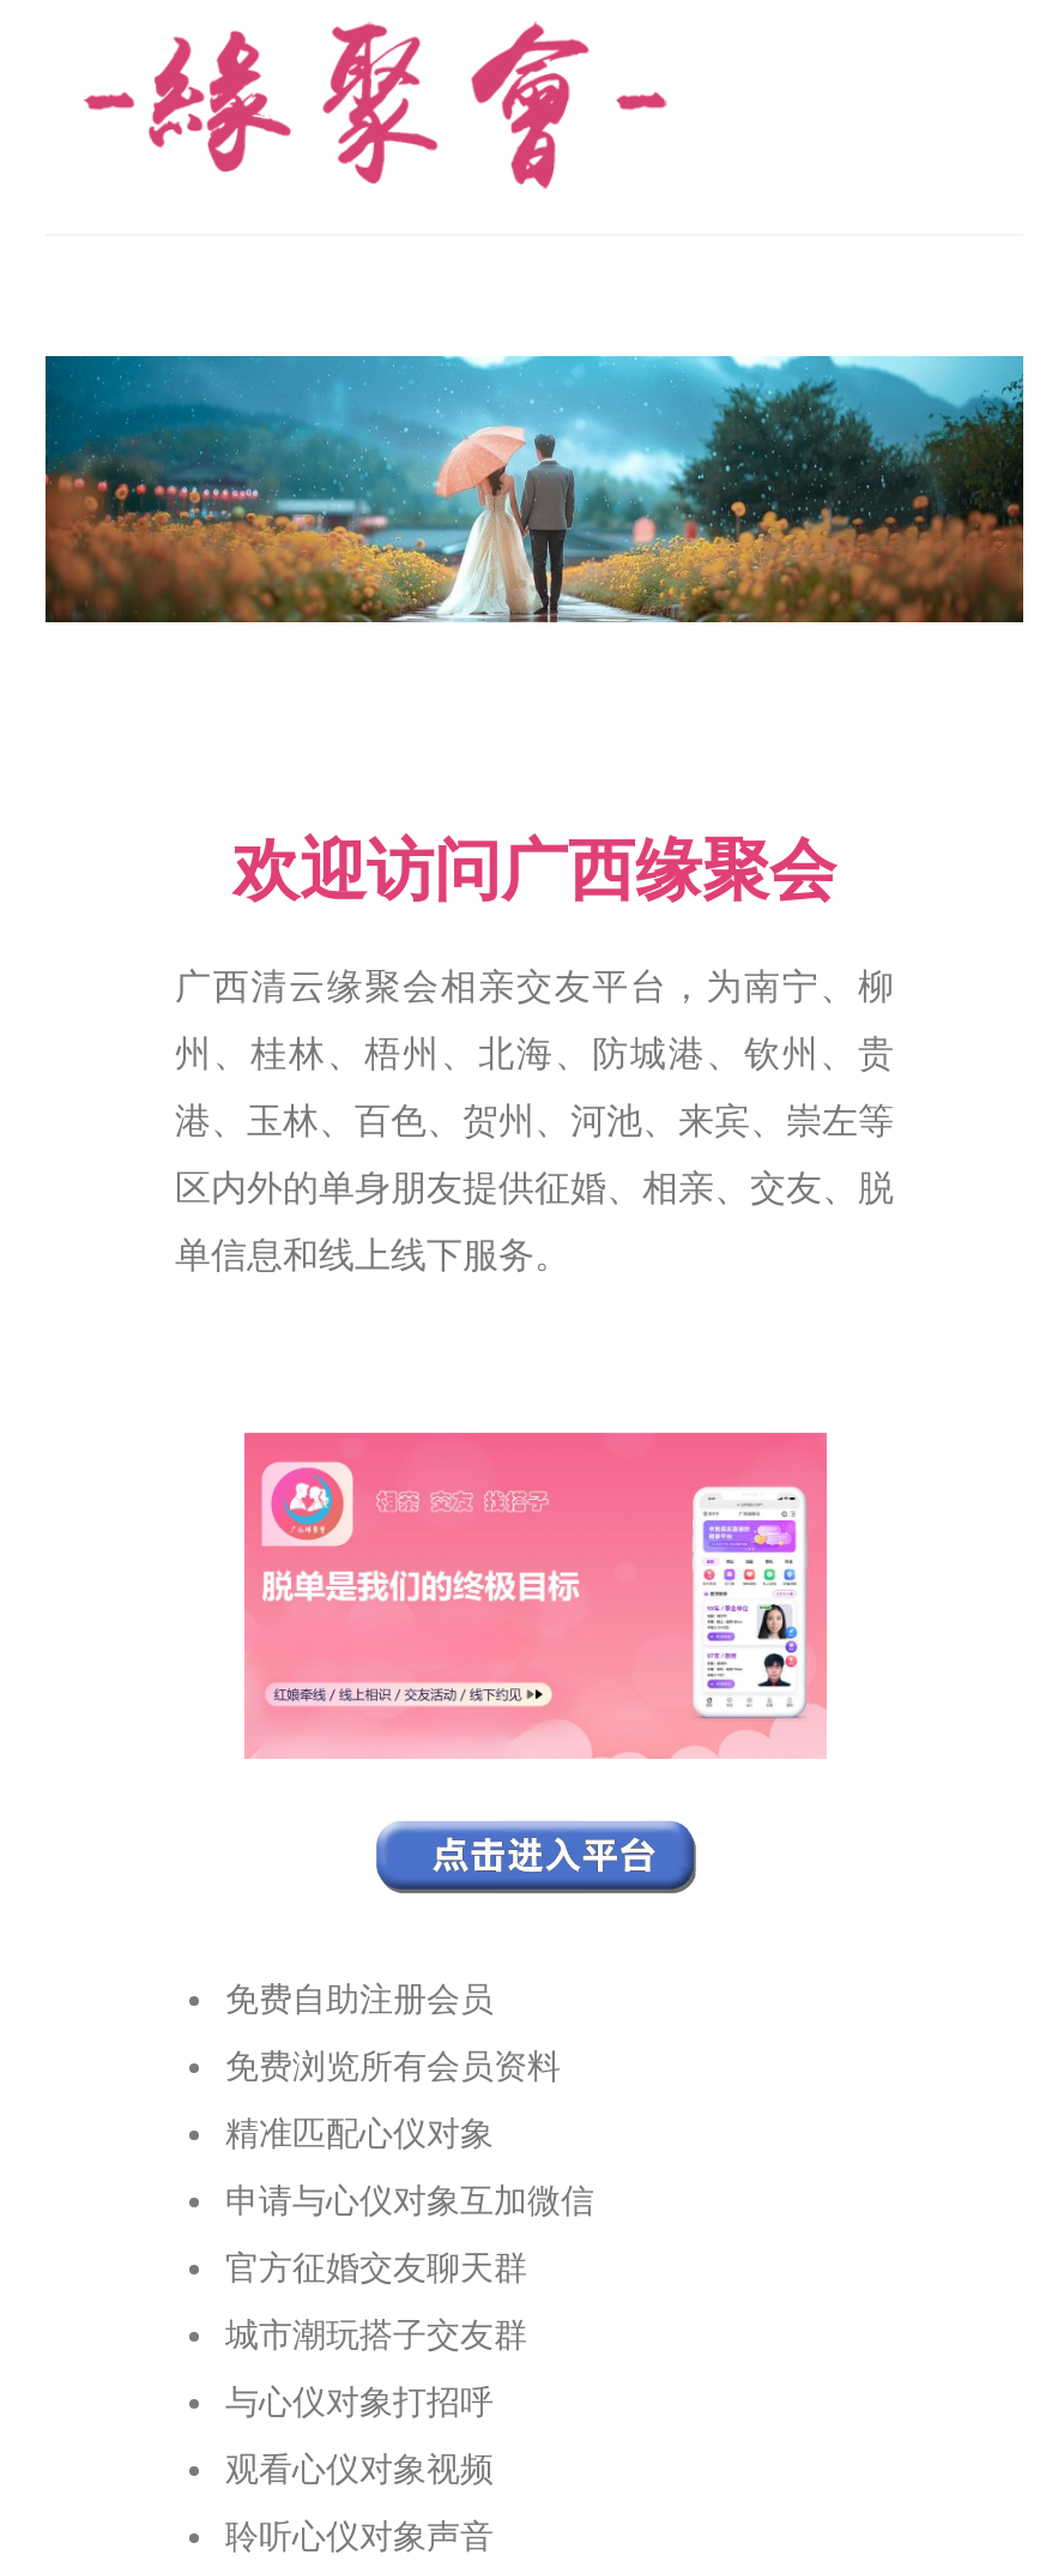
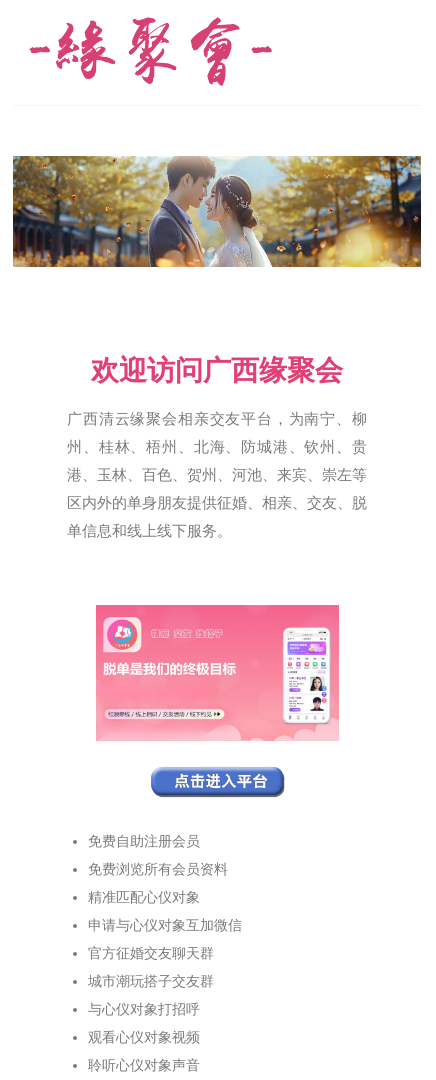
- [image]
+ [image]
